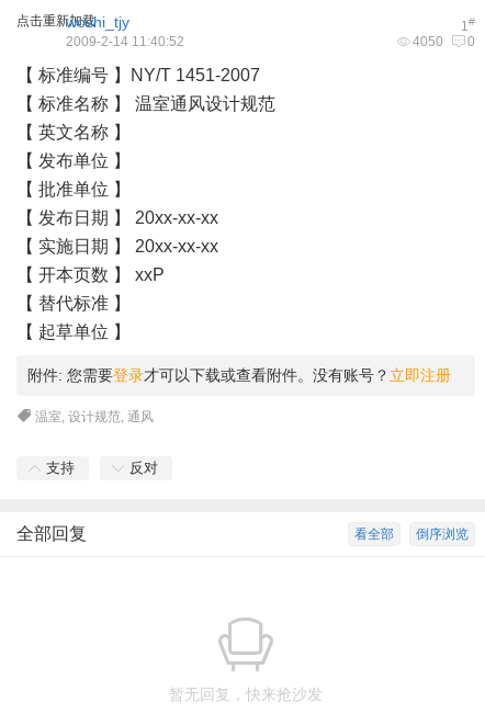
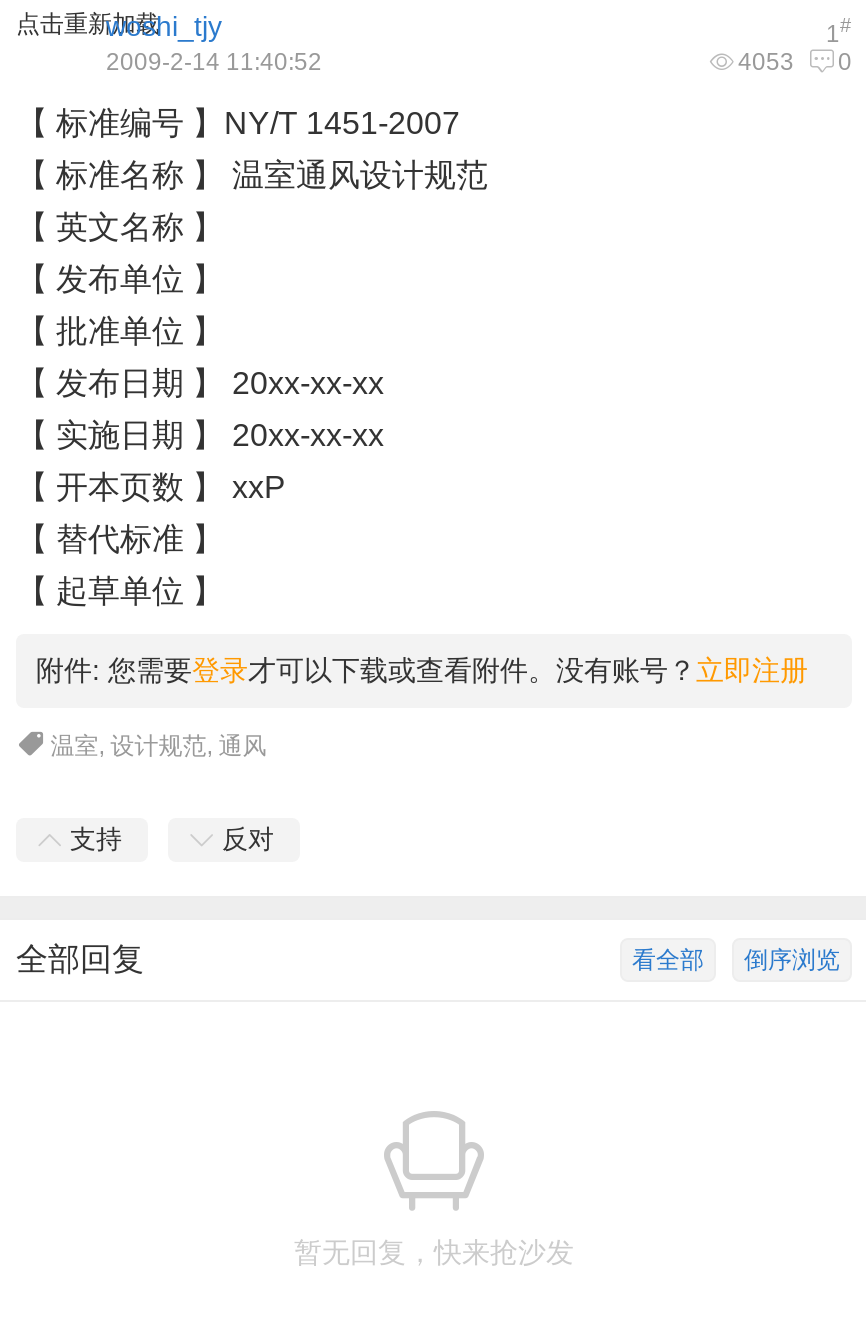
- 4050 0
+ 4053 0
